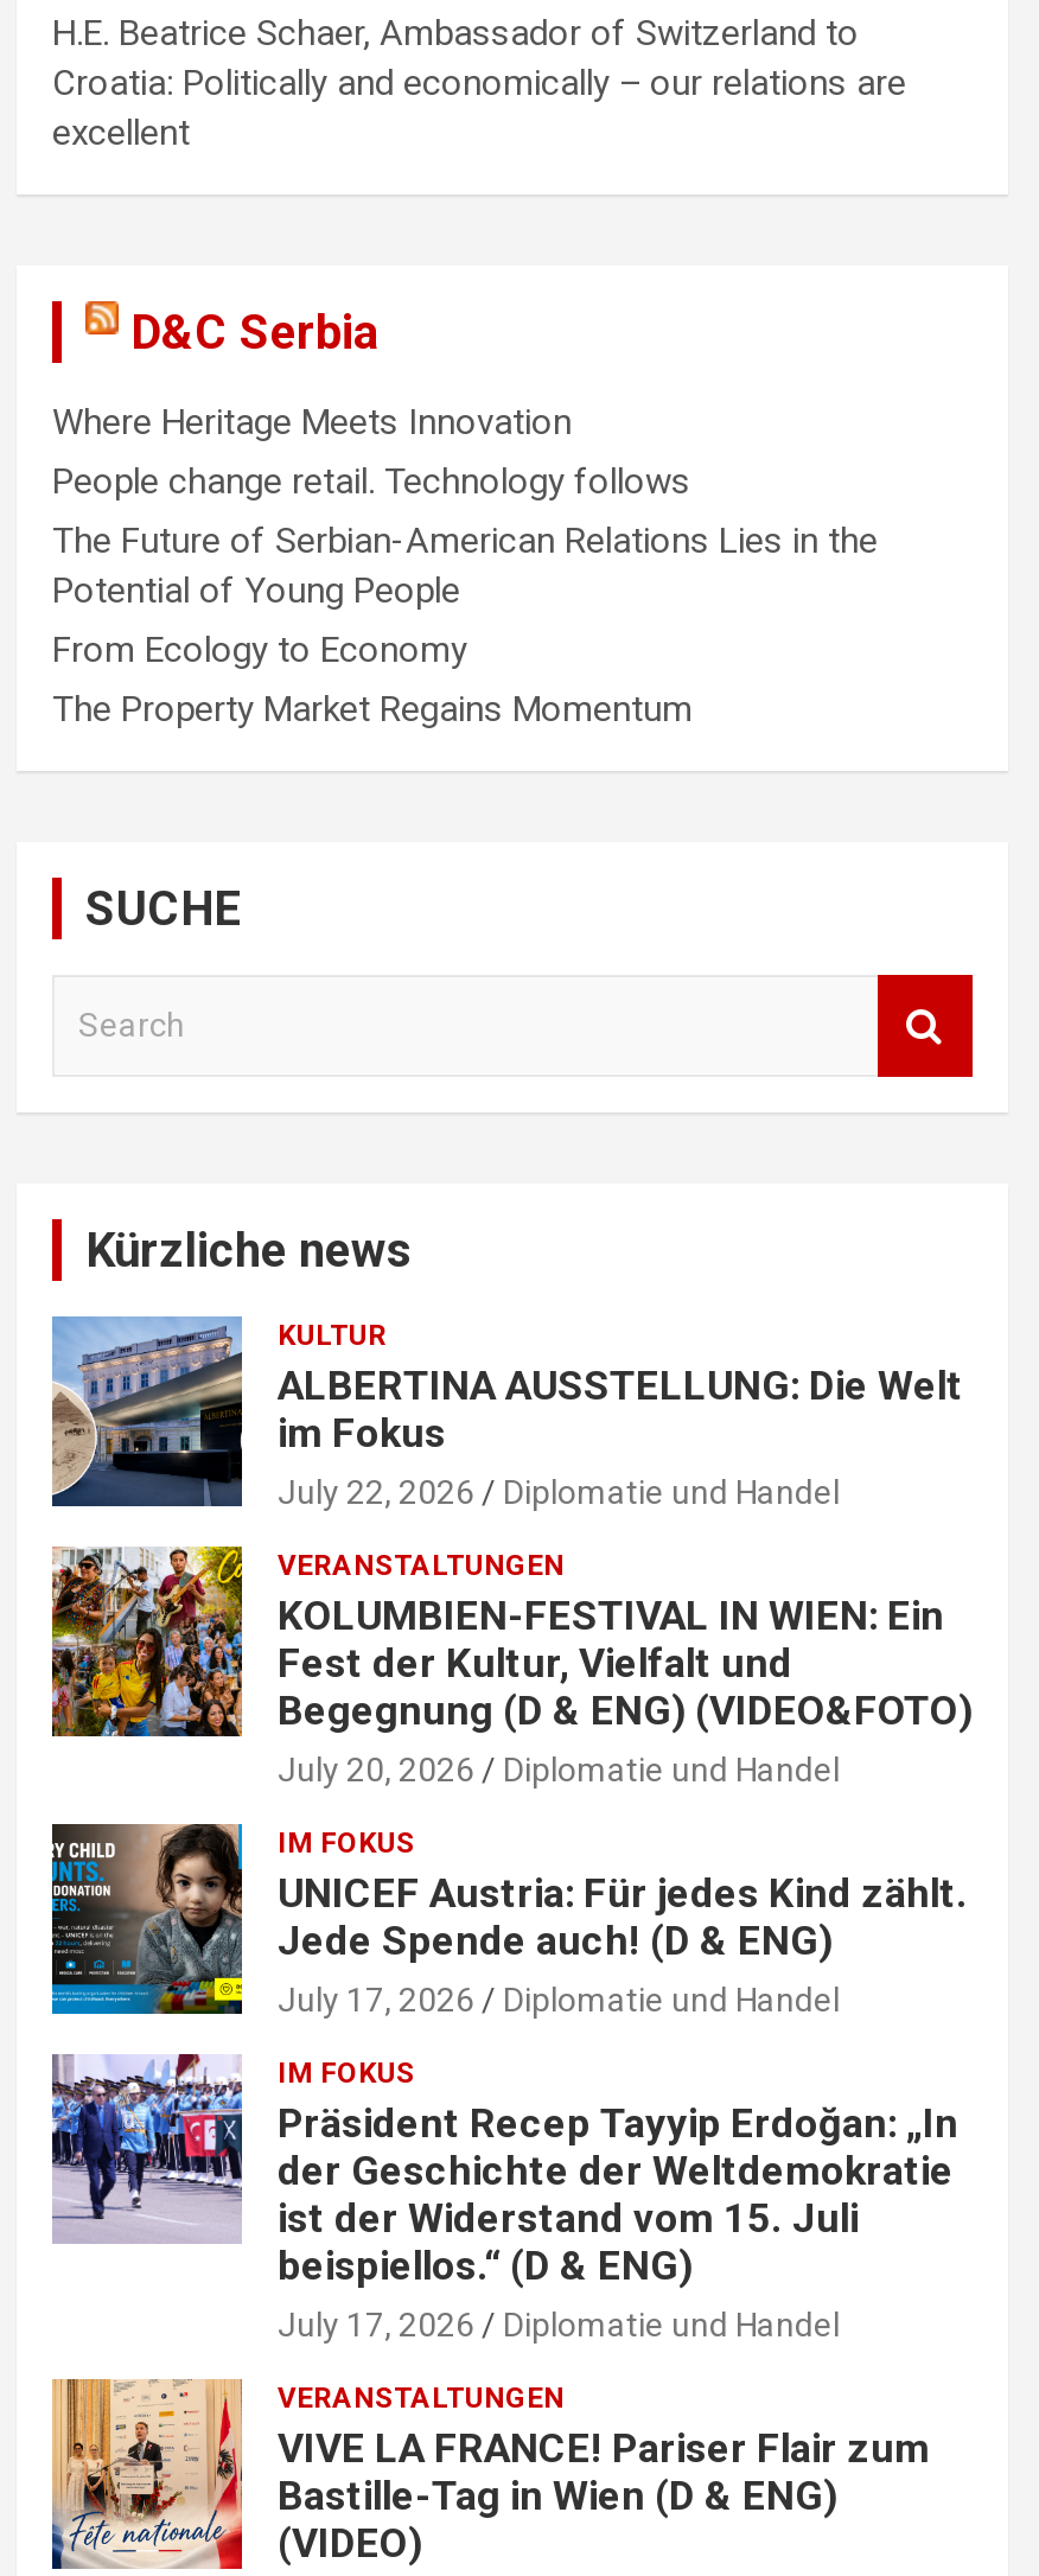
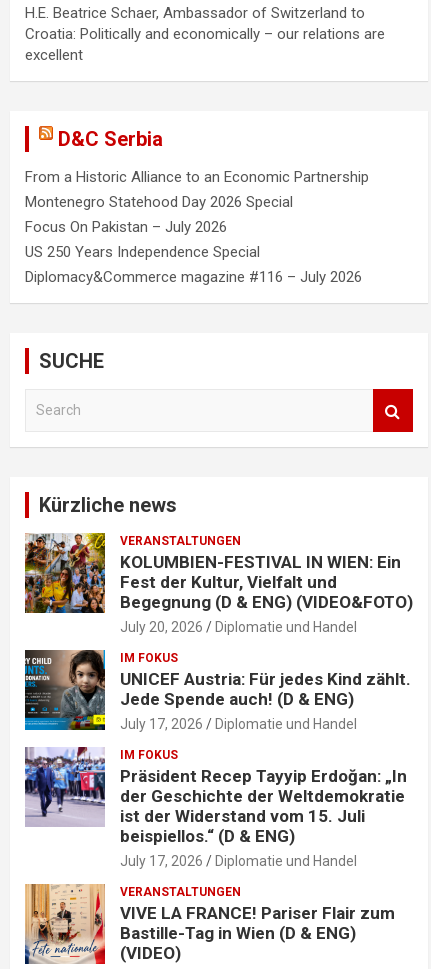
- Where Heritage Meets Innovation
- People change retail. Technology follows
- The Future of Serbian-American Relations Lies in the
- Potential of Young People
- From Ecology to Economy
- The Property Market Regains Momentum
+ From a Historic Alliance to an Economic Partnership
+ Montenegro Statehood Day 2026 Special
+ Focus On Pakistan – July 2026
+ US 250 Years Independence Special
+ Diplomacy&Commerce magazine #116 – July 2026

- [image]
- KULTUR
- ALBERTINA AUSSTELLUNG: Die Welt
- im Fokus
- July 22, 2026
- Diplomatie und Handel
